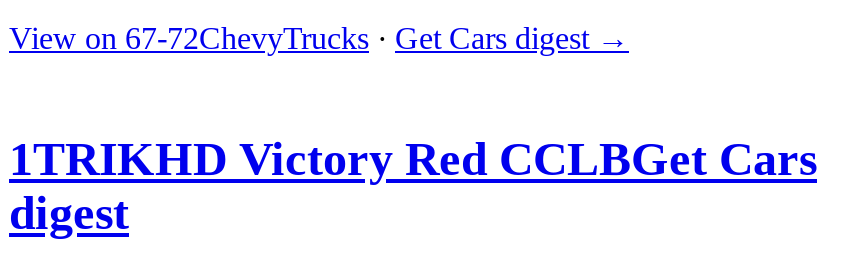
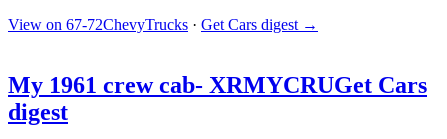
- 1TRIKHD Victory Red CCLBGet Cars
+ My 1961 crew cab- XRMYCRUGet Cars
